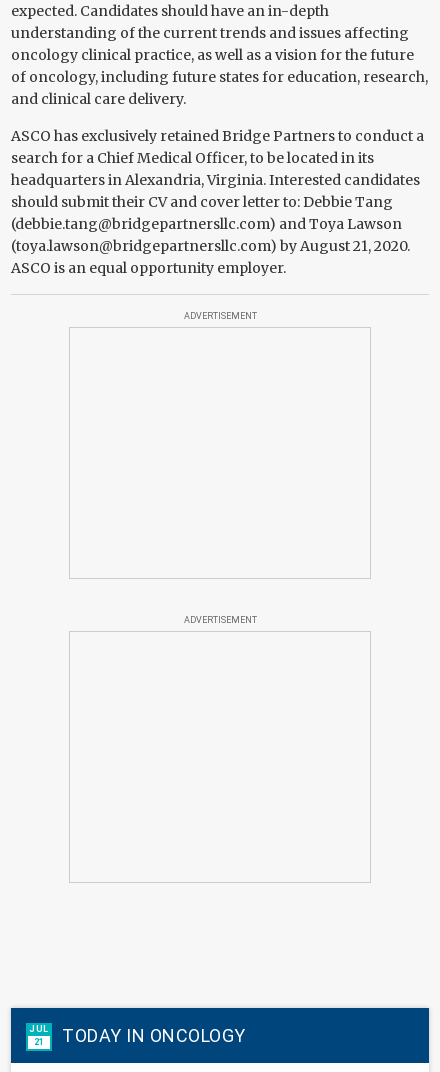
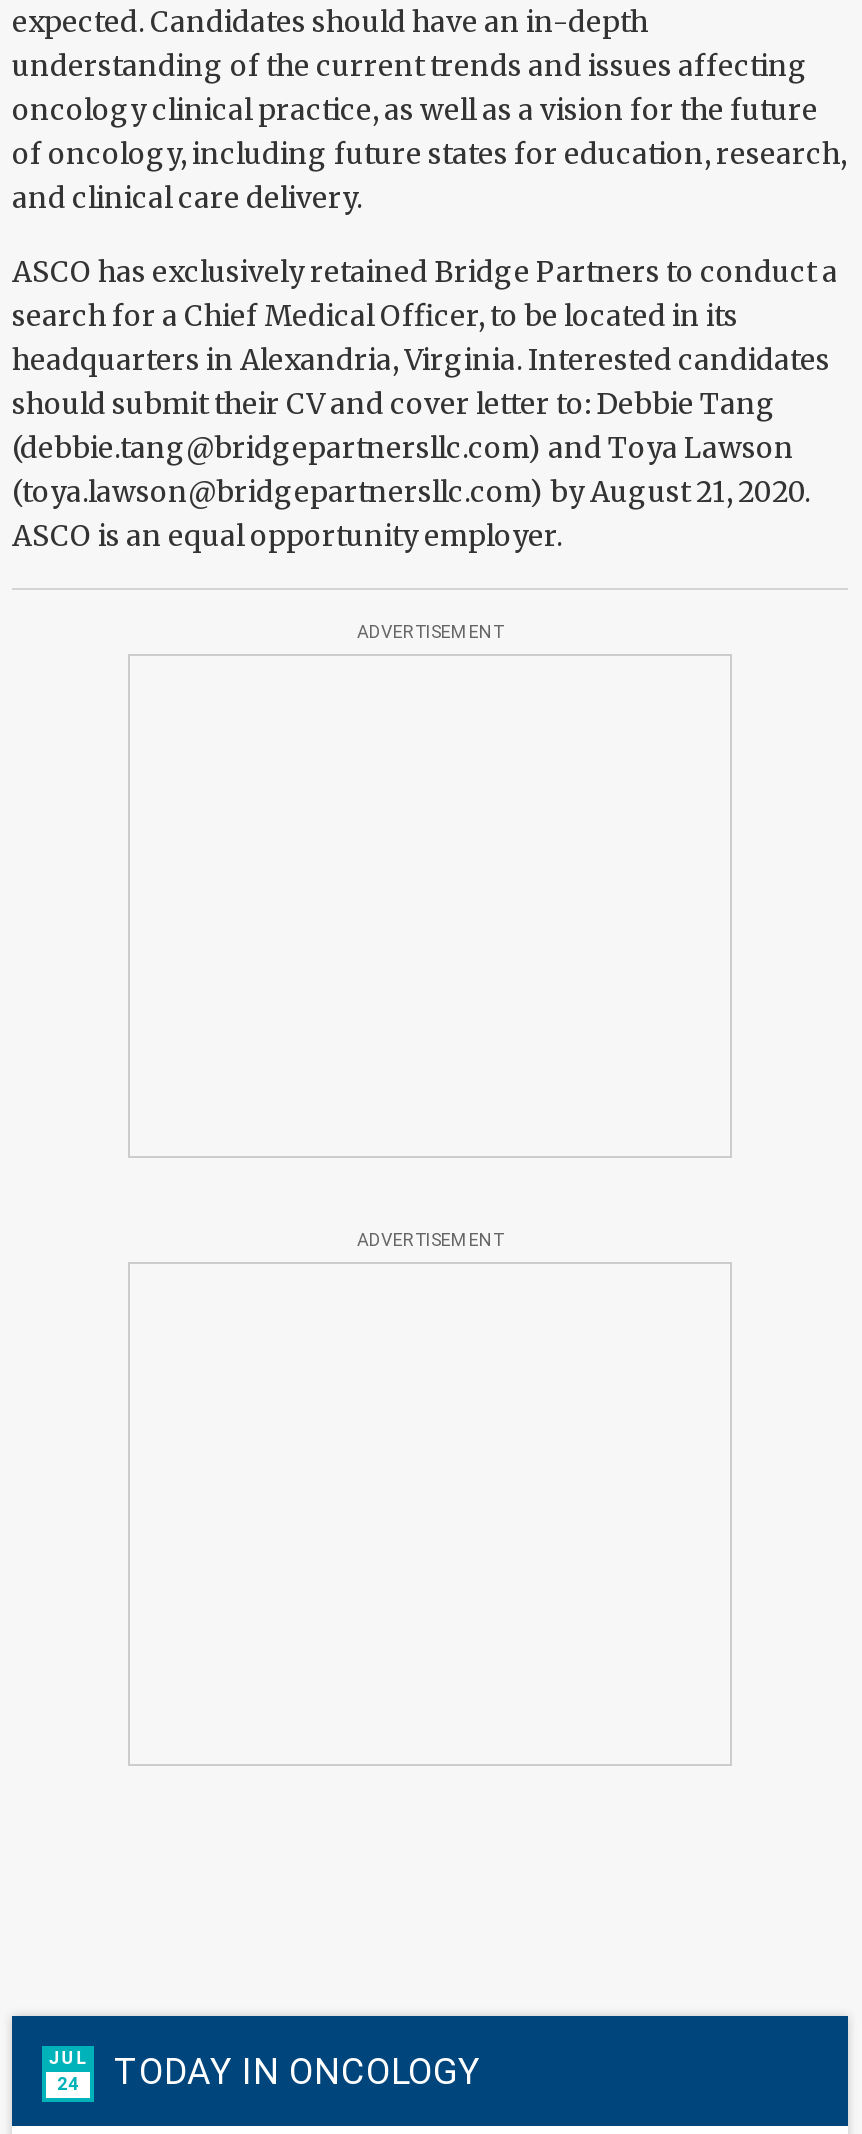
- JUL 21 TODAY IN ONCOLOGY
+ JUL 24 TODAY IN ONCOLOGY
